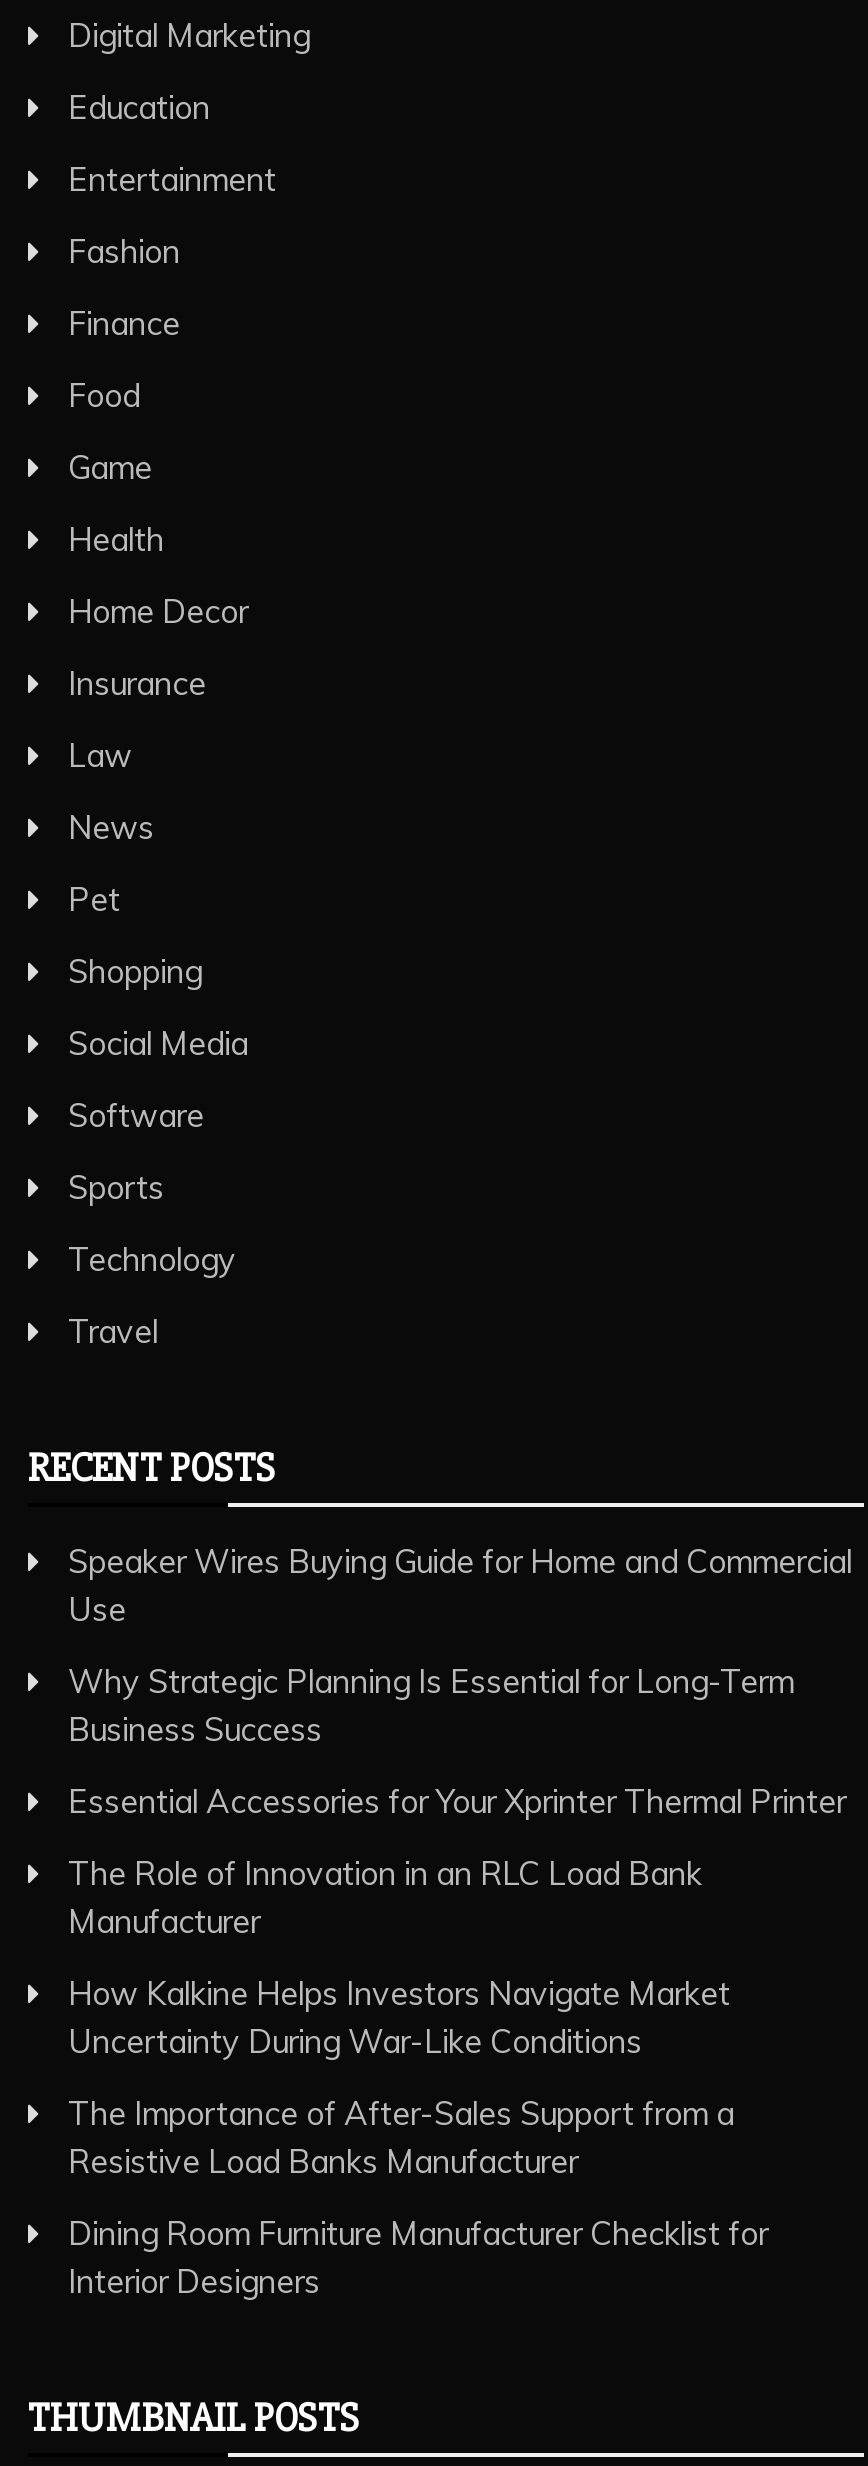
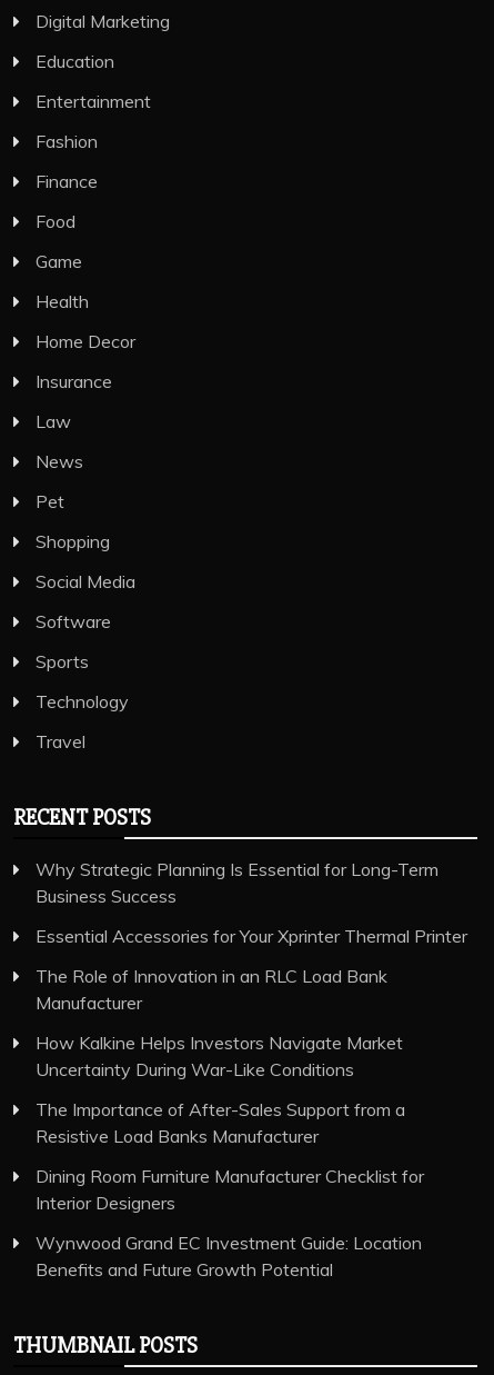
- Speaker Wires Buying Guide for Home and Commercial
- Use

moved up: Why Strategic Planning Is Essential for Long-Term | Business Success | Essential Accessories for Your Xprinter Thermal Printer | ... | Dining Room Furniture Manufacturer Checklist for | Interior Designers

+ Wynwood Grand EC Investment Guide: Location
+ Benefits and Future Growth Potential
